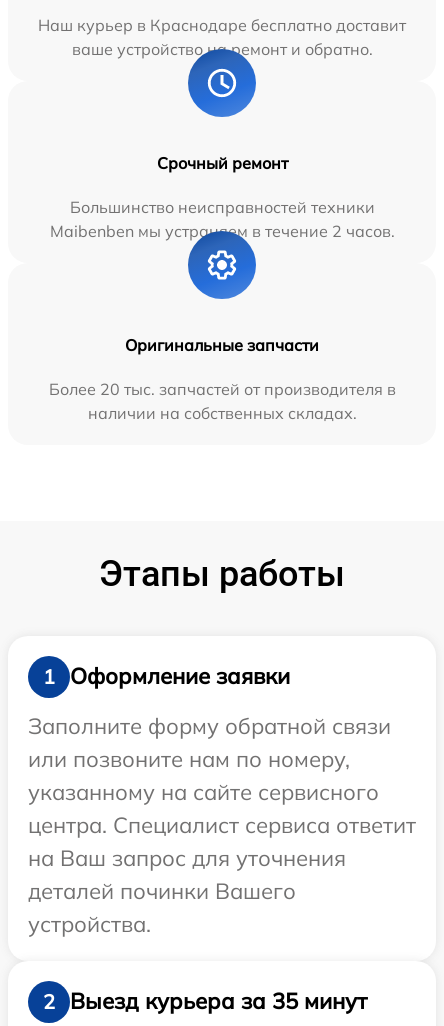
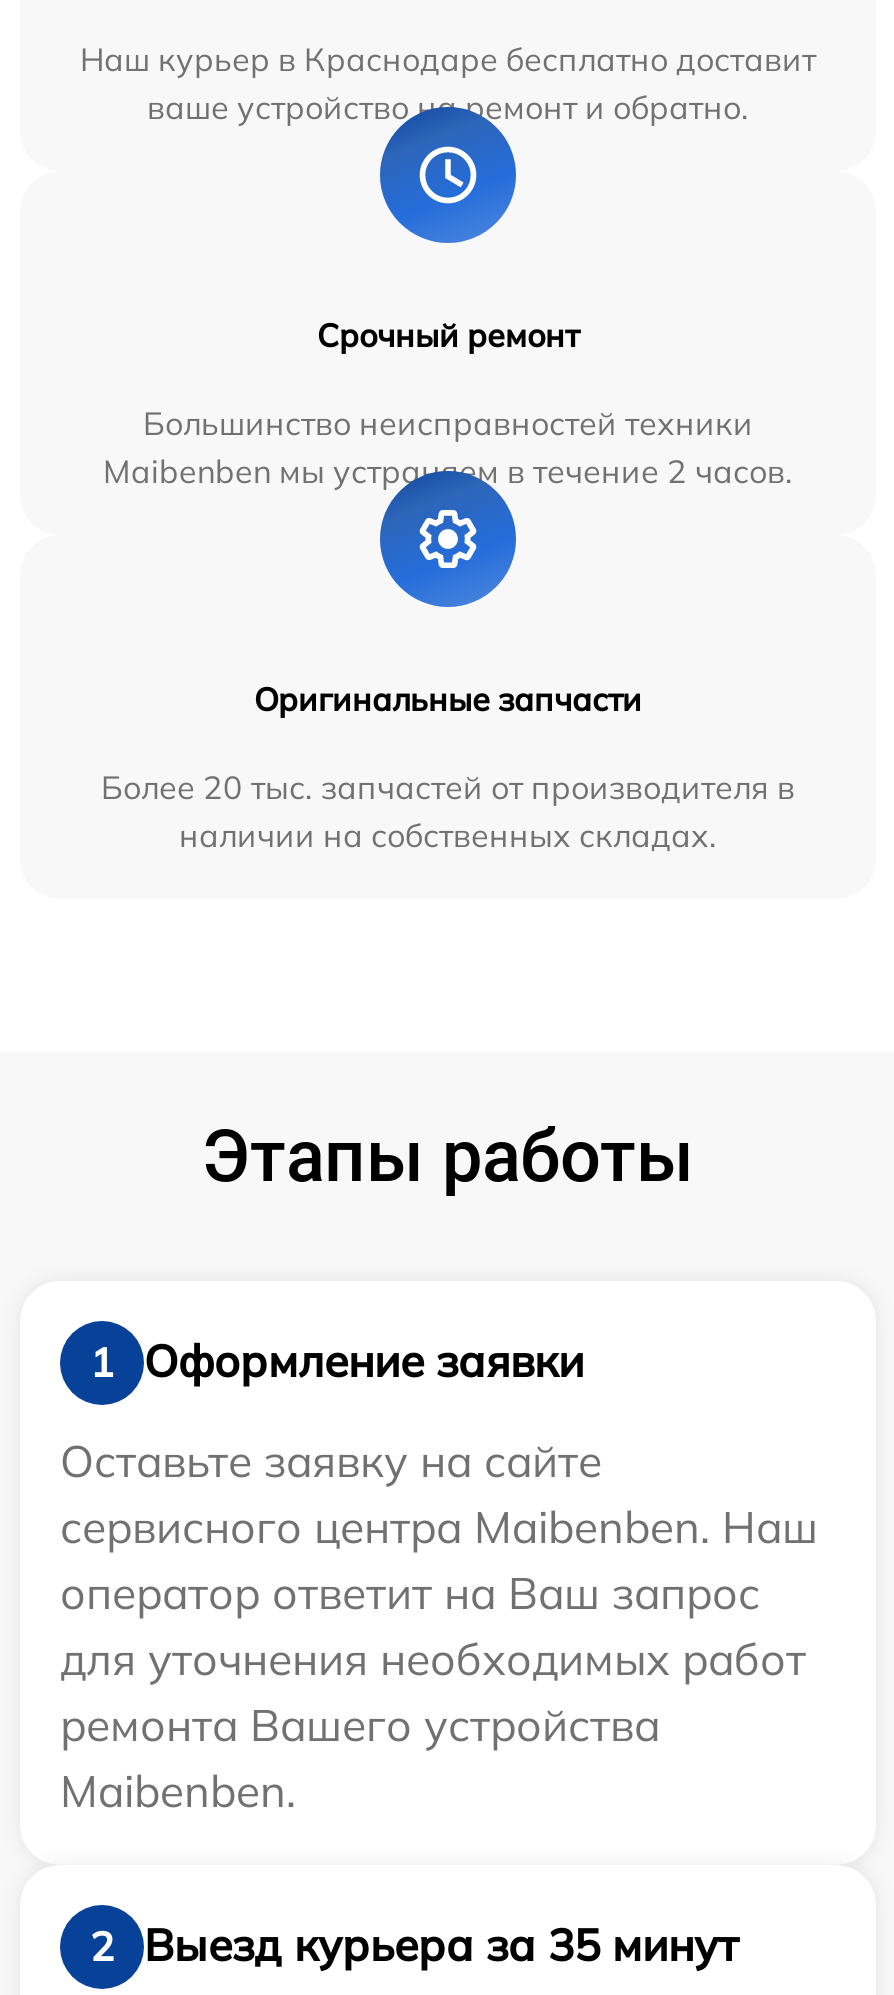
- Заполните форму обратной связи
- или позвоните нам по номеру,
- указанному на сайте сервисного
- центра. Специалист сервиса ответит
- на Ваш запрос для уточнения
- деталей починки Вашего
- устройства.
+ Оставьте заявку на сайте
+ сервисного центра Maibenben. Наш
+ оператор ответит на Ваш запрос
+ для уточнения необходимых работ
+ ремонта Вашего устройства
+ Maibenben.
